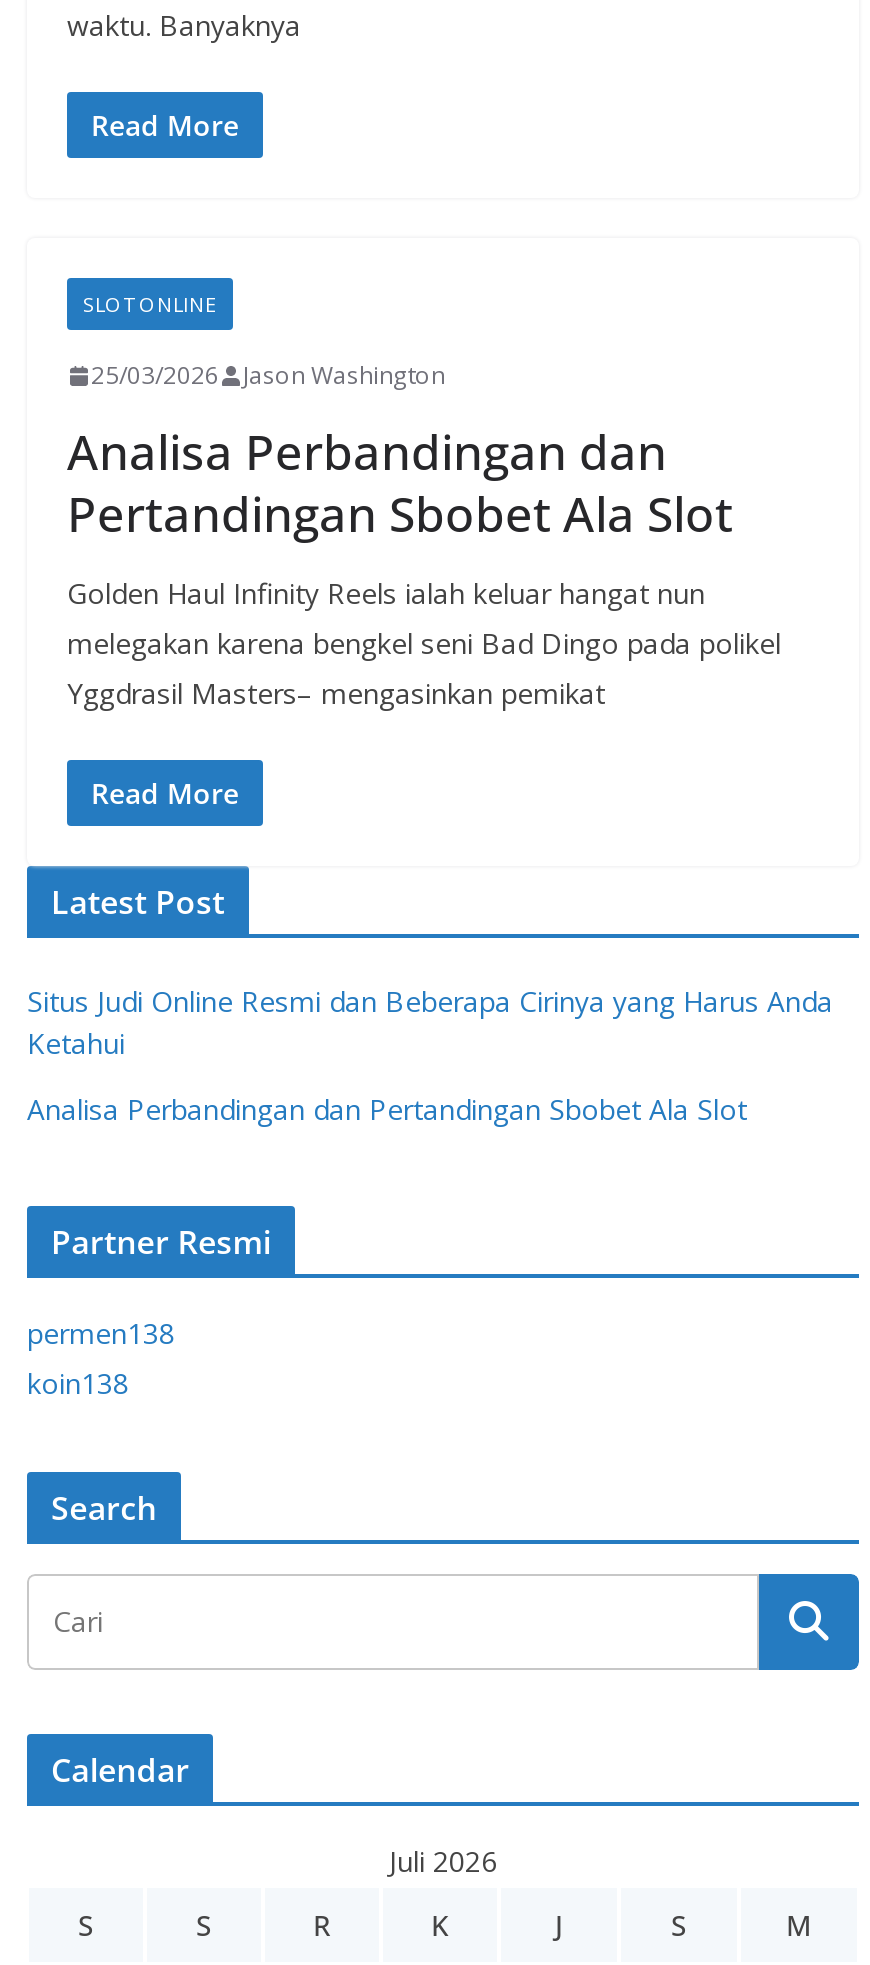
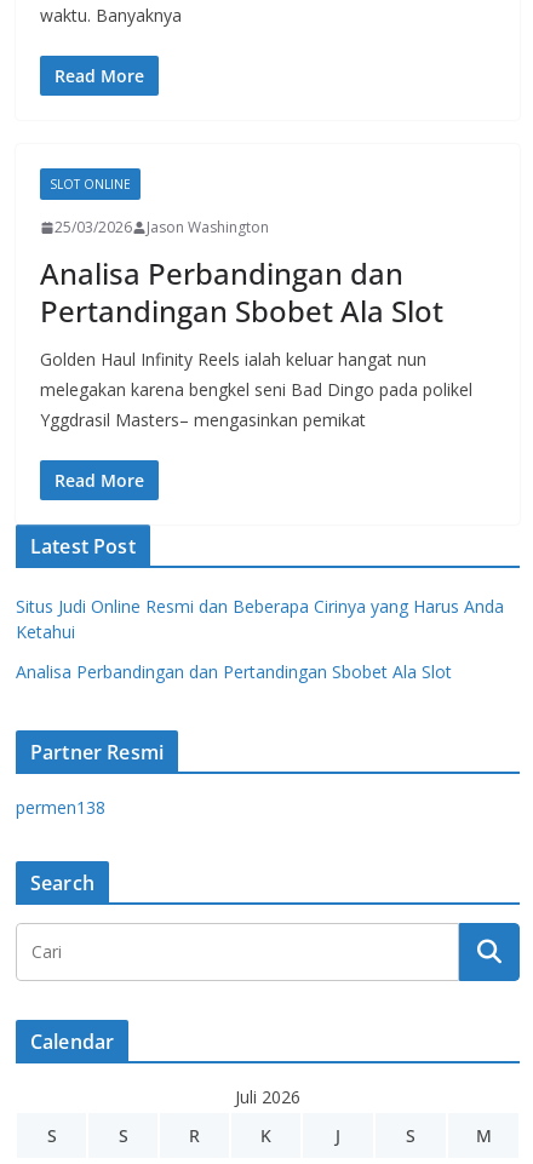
- koin138
